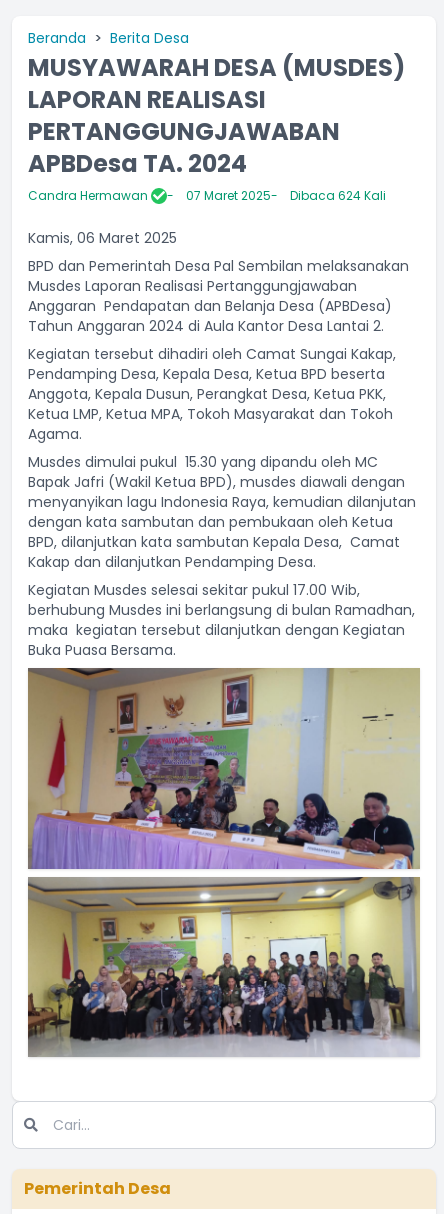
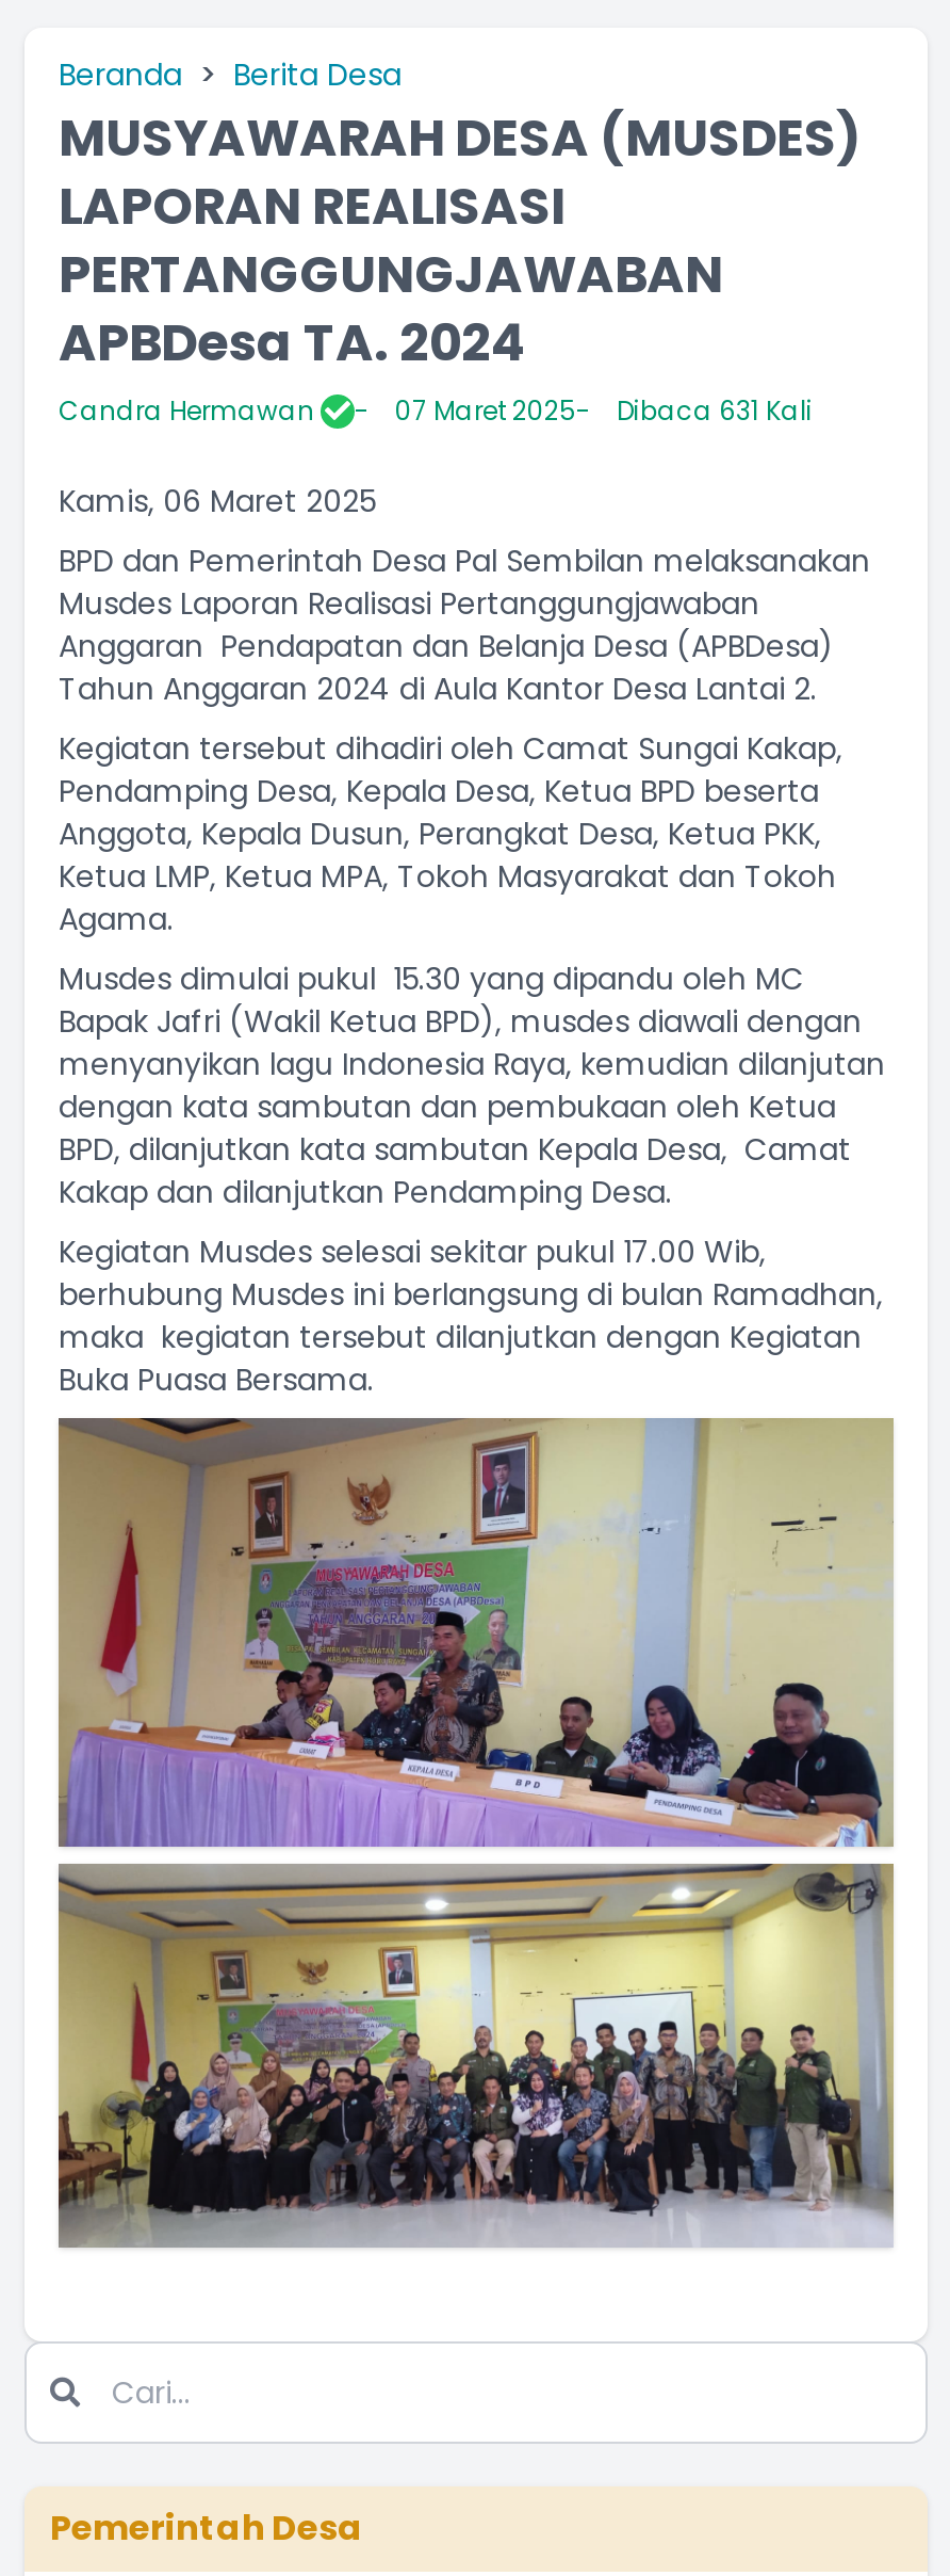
- 07 Maret 2025 Dibaca 624 Kali
+ 07 Maret 2025 Dibaca 631 Kali
